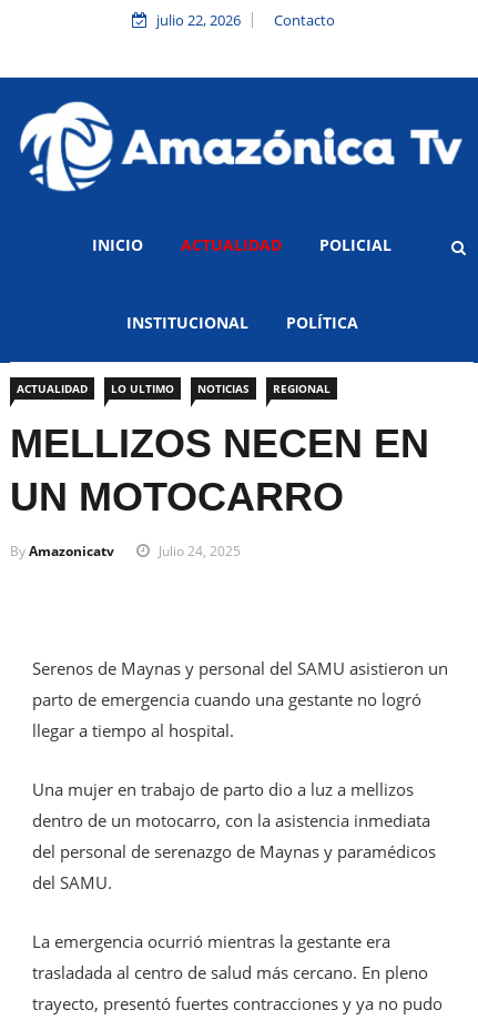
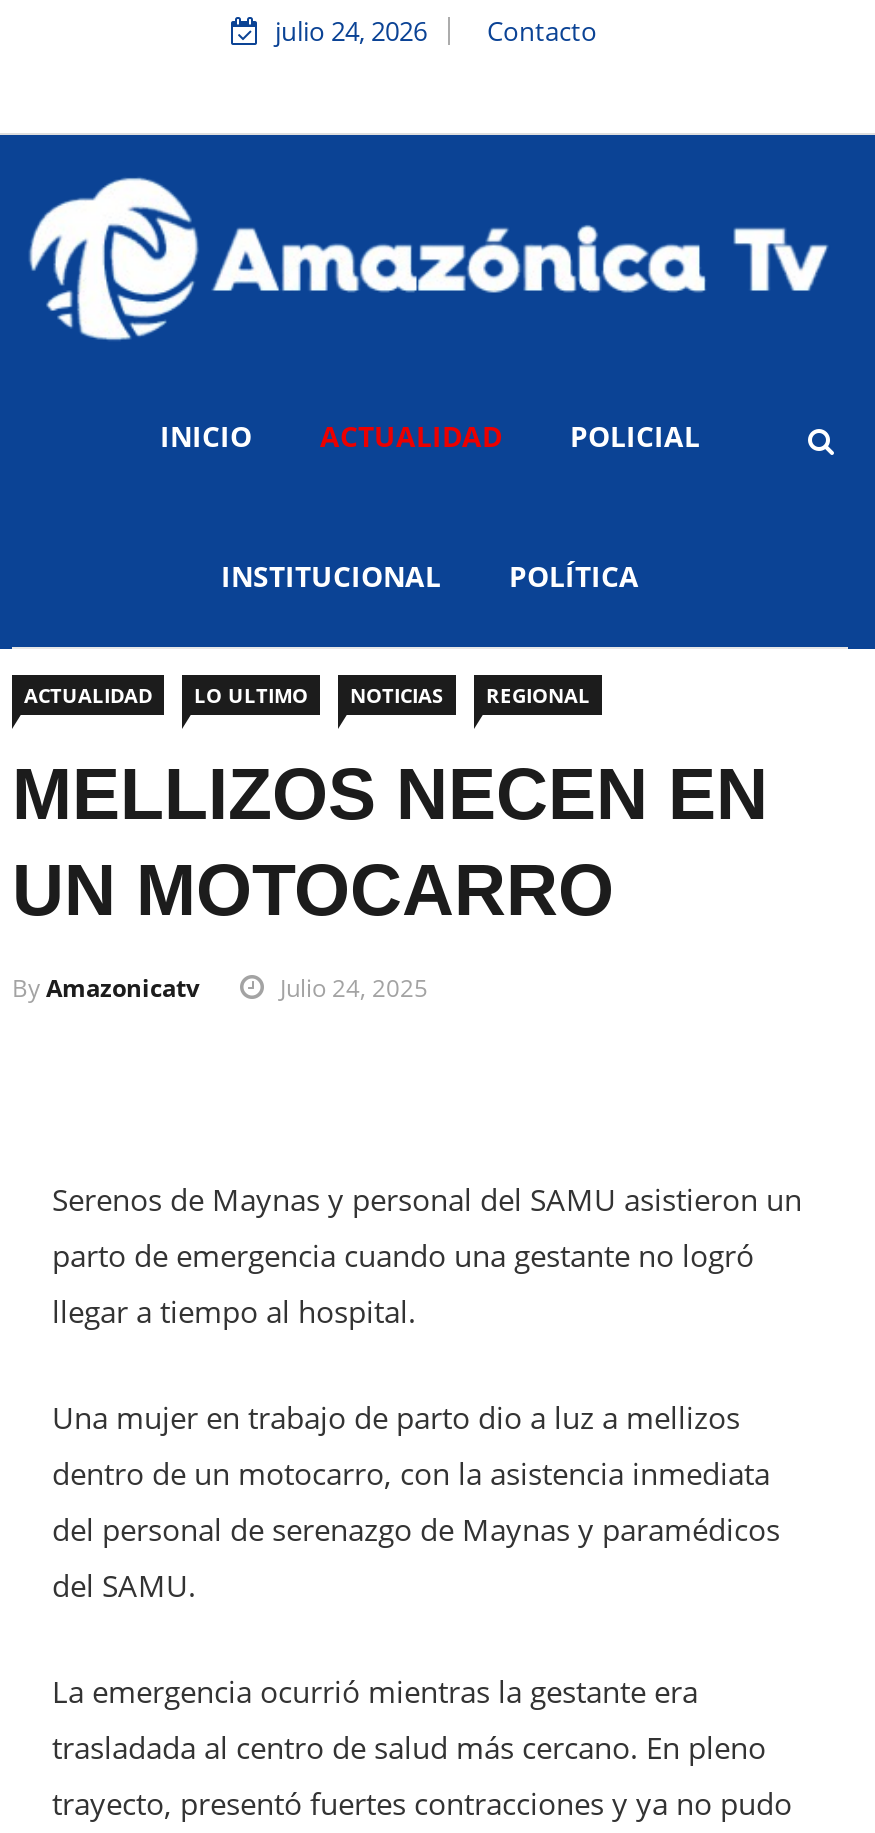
- julio 22, 2026 Contacto
+ julio 24, 2026 Contacto
